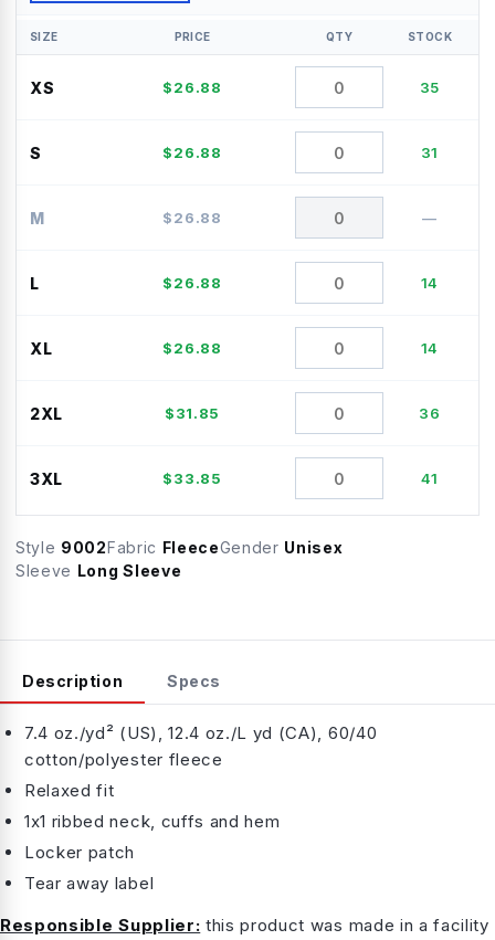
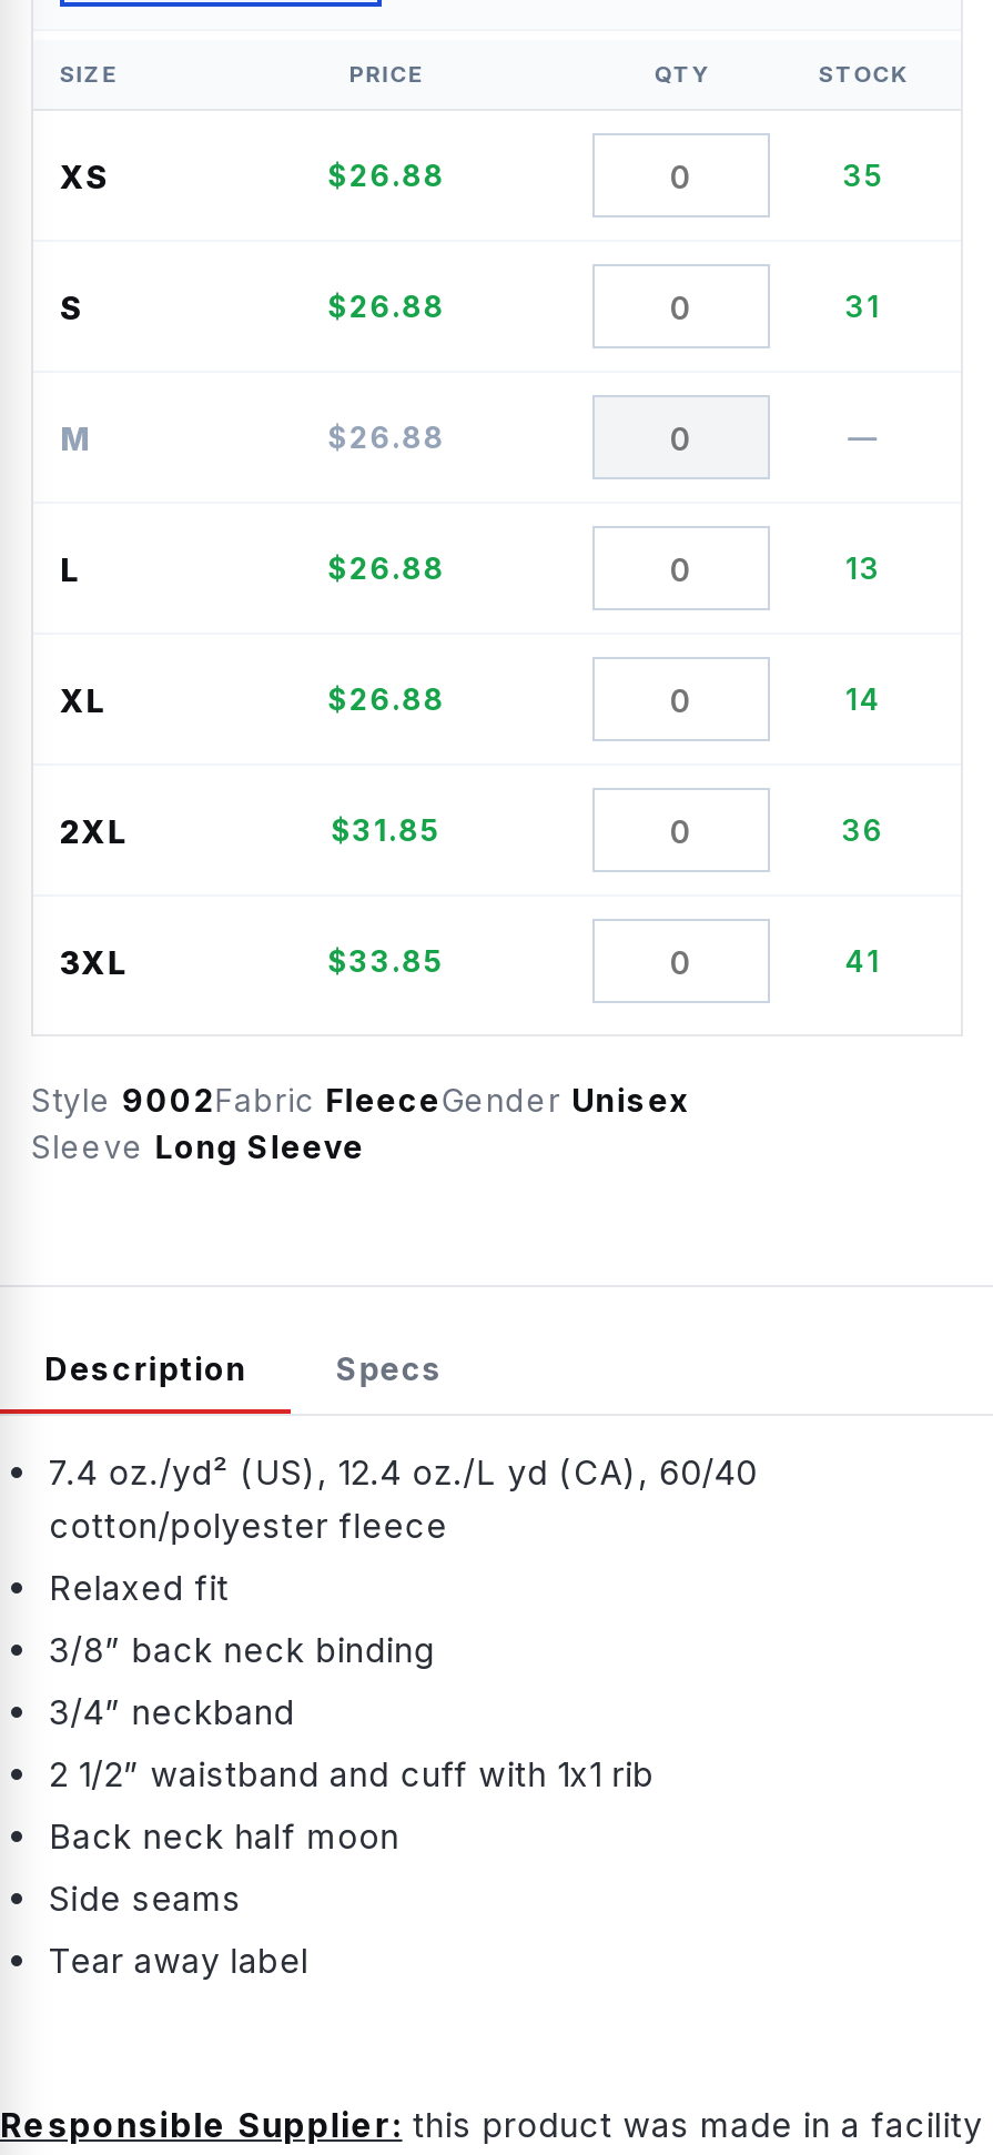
- 14
+ 13

- 1x1 ribbed neck, cuffs and hem
- Locker patch
+ 3/8” back neck binding
+ 3/4” neckband
+ 2 1/2” waistband and cuff with 1x1 rib
+ Back neck half moon
+ Side seams
